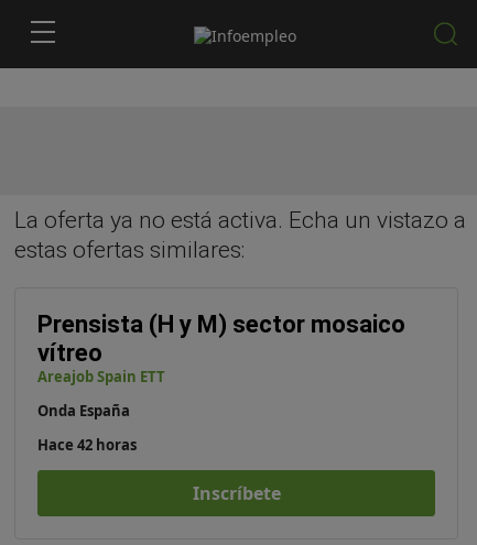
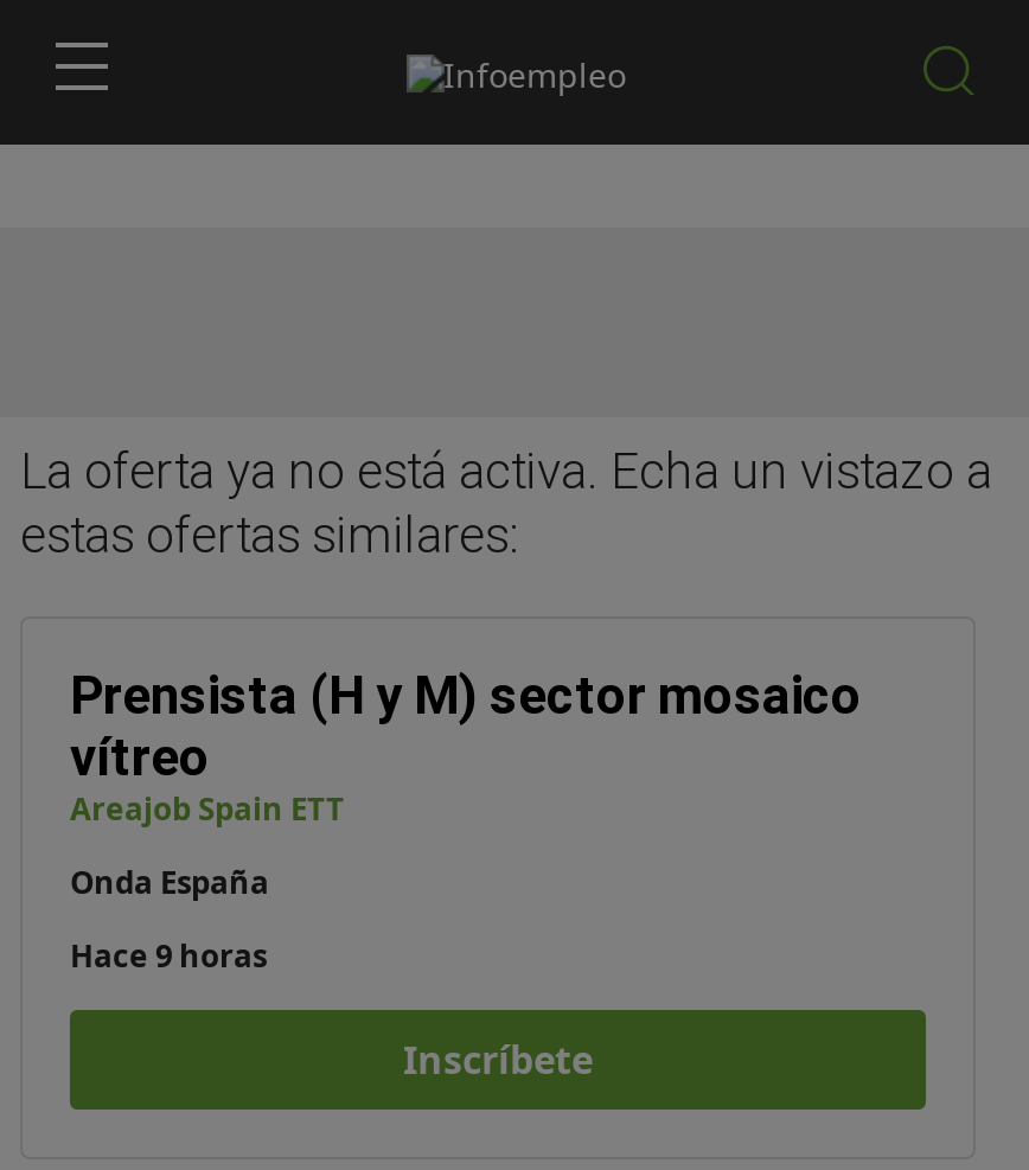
- Hace 42 horas
+ Hace 9 horas
